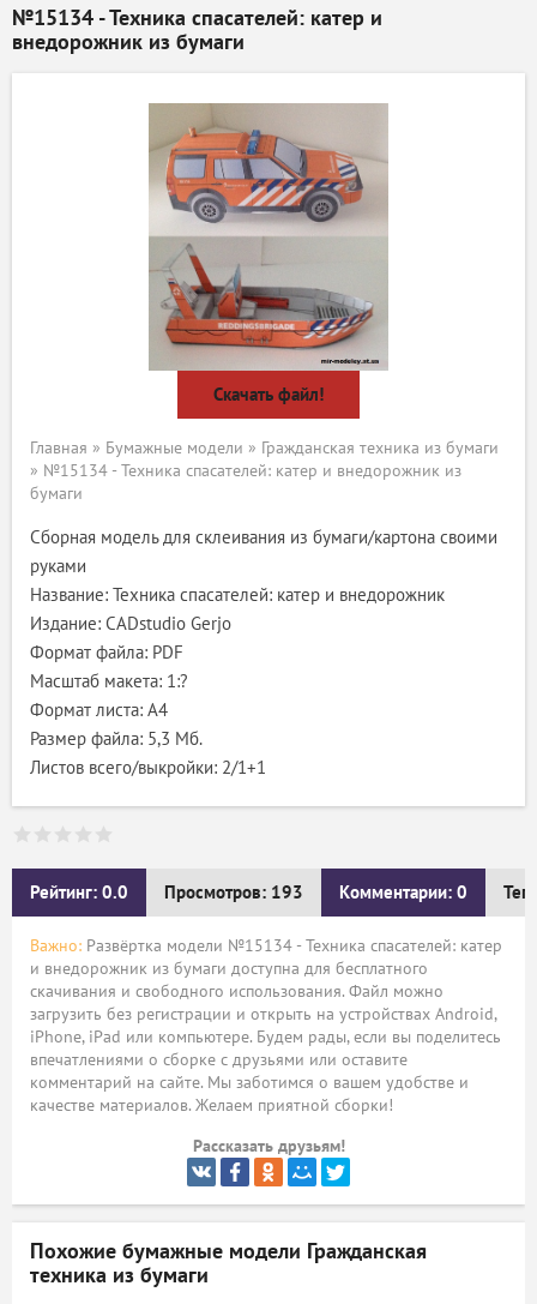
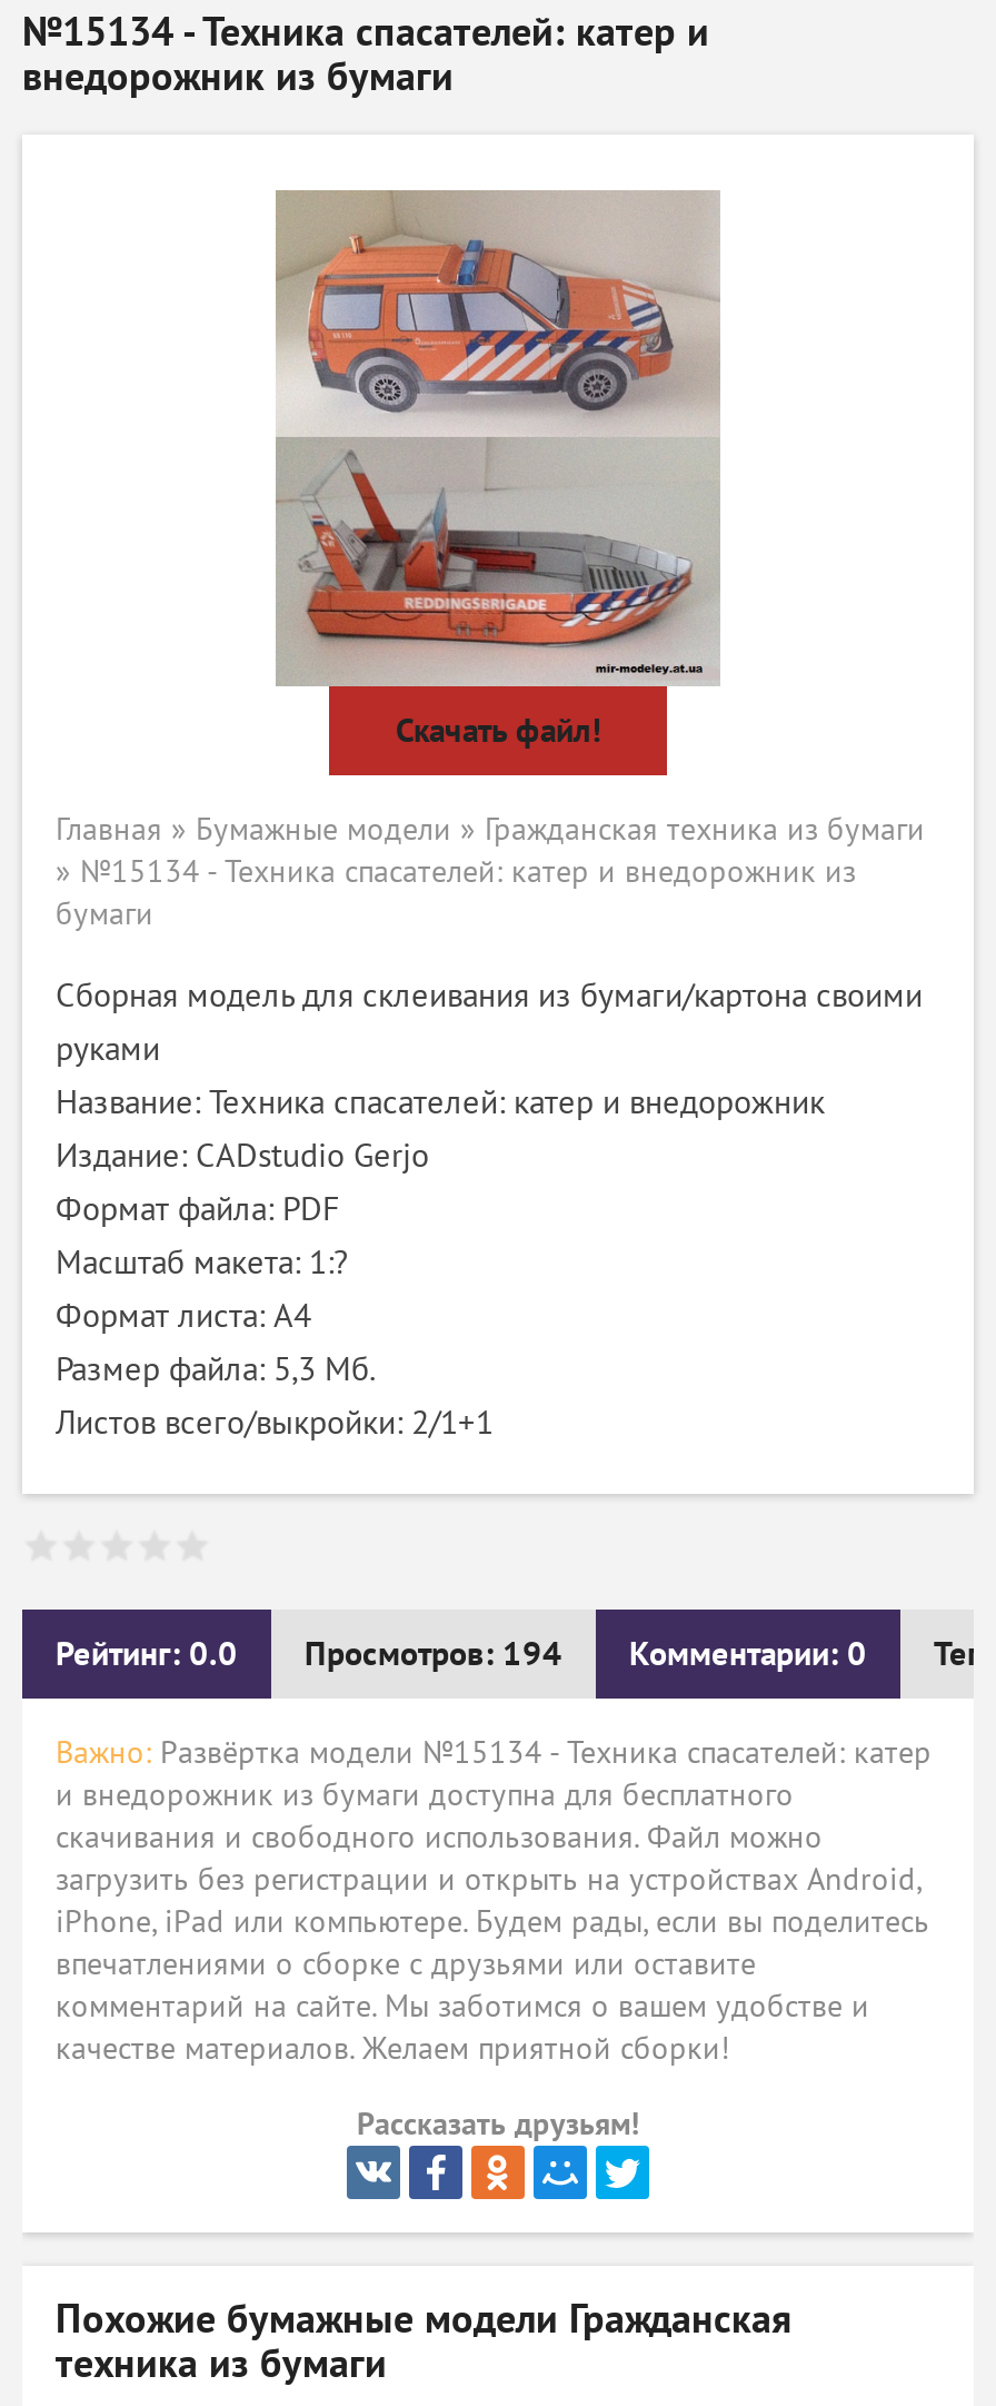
- Просмотров: 193
+ Просмотров: 194
